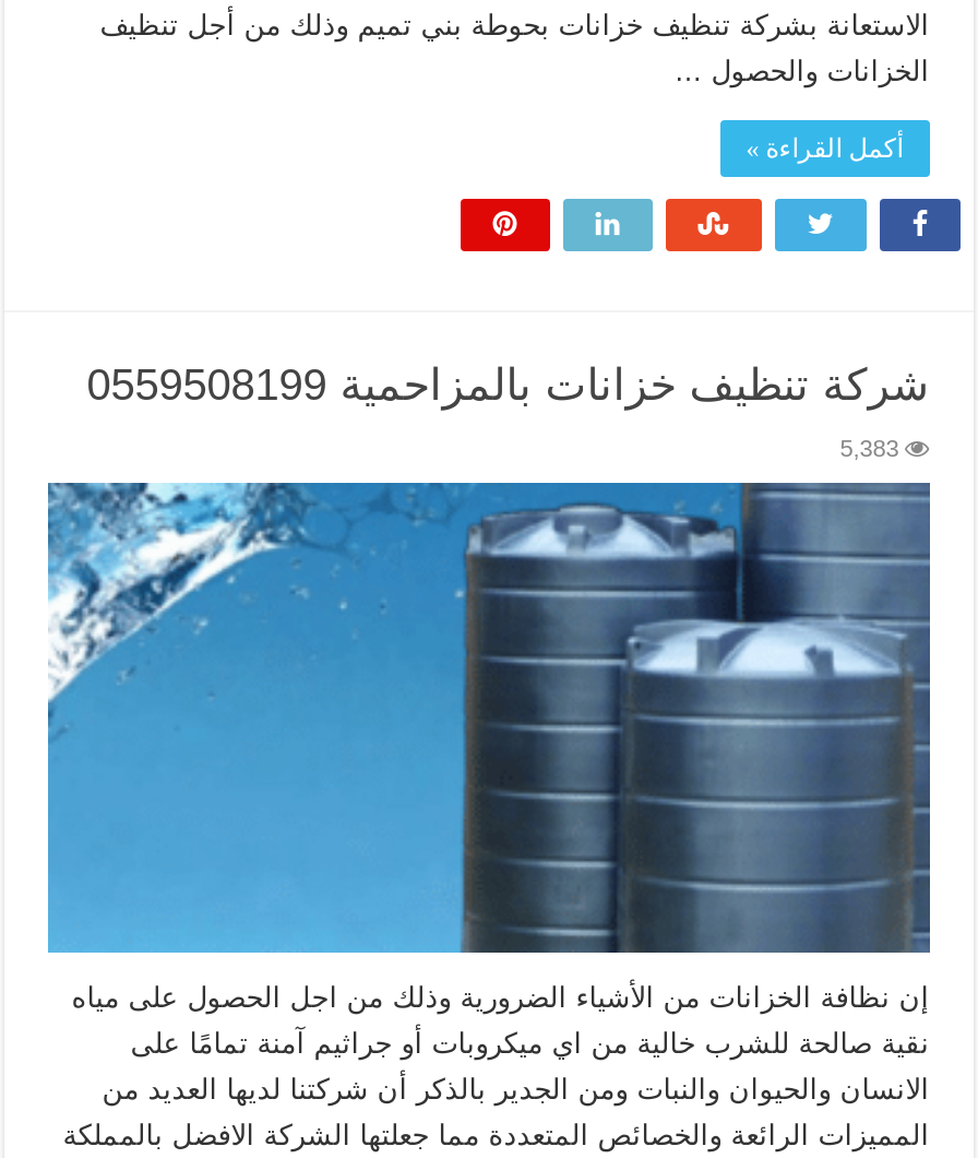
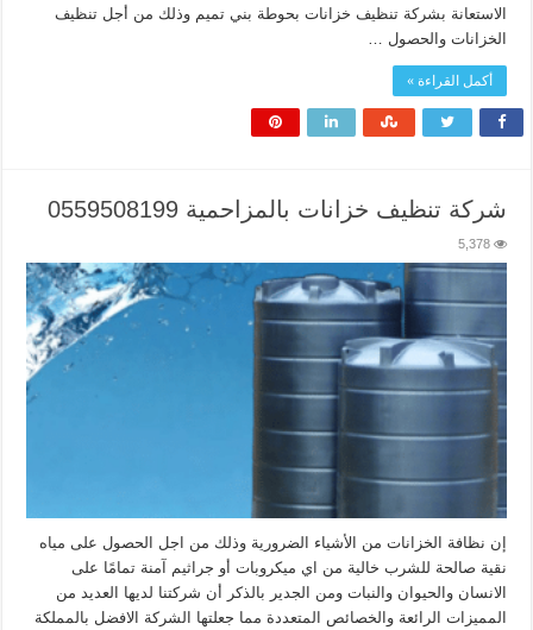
- 5,383
+ 5,378
